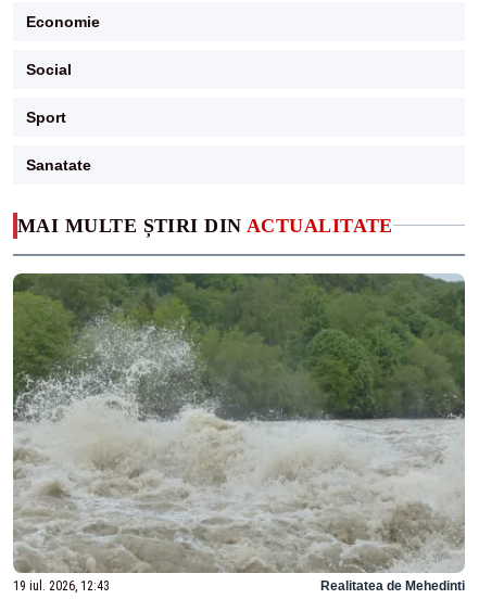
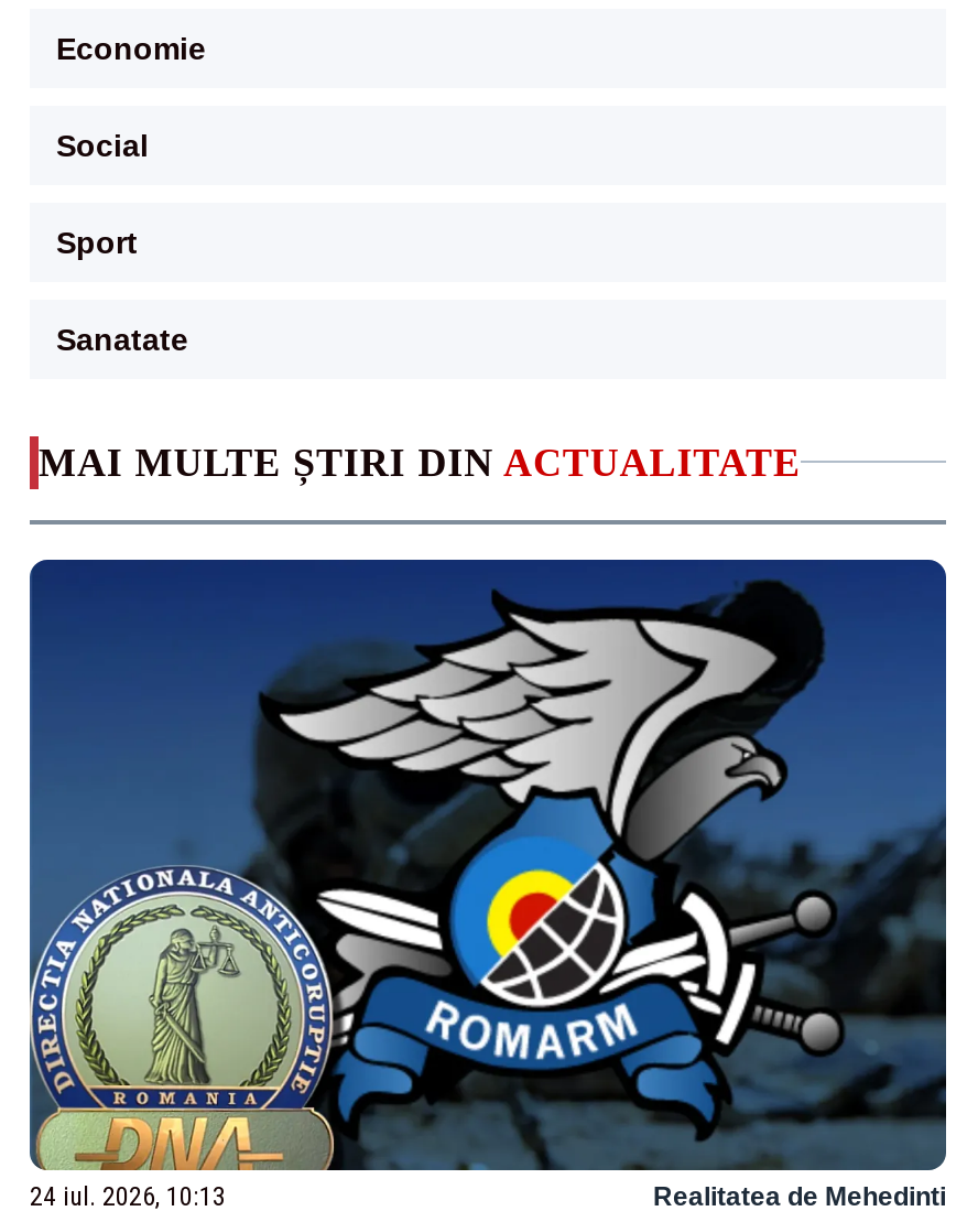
- [image]
- 19 iul. 2026, 12:43
+ [image]
+ 24 iul. 2026, 10:13
